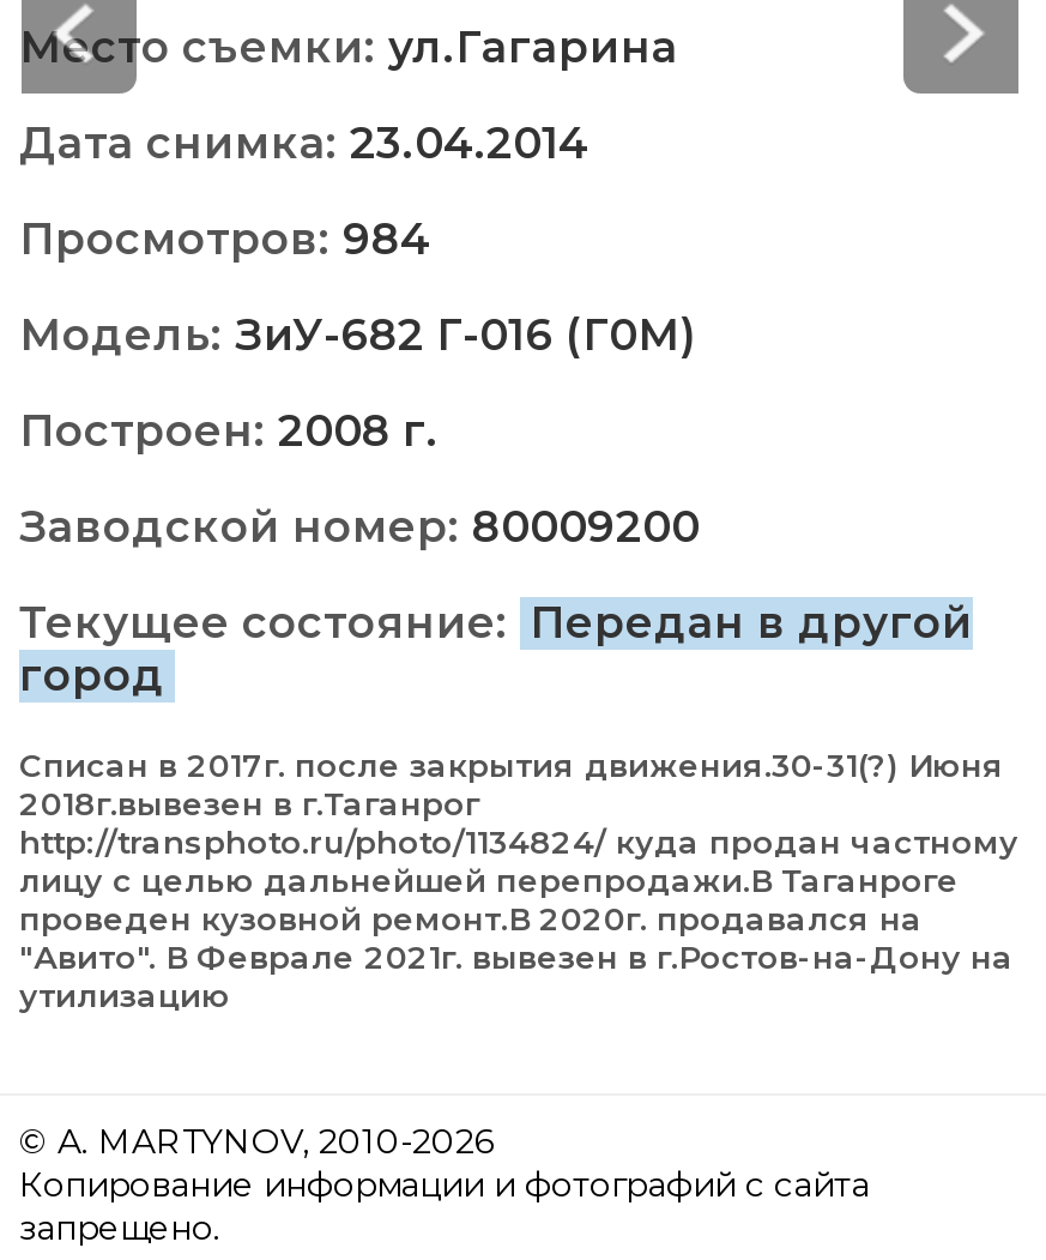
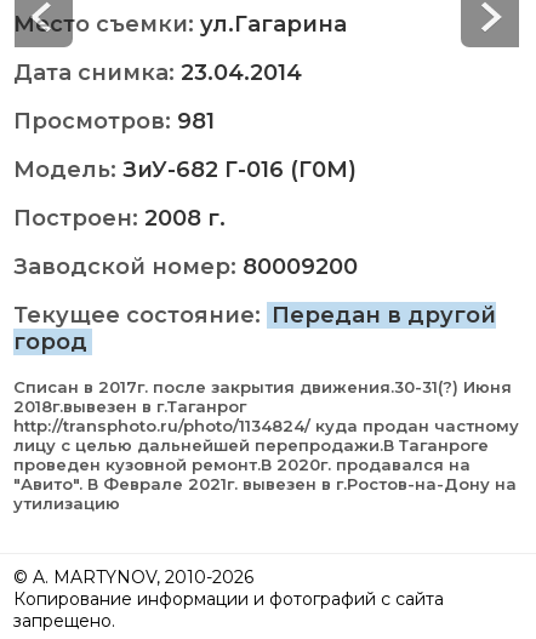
- Просмотров: 984
+ Просмотров: 981
